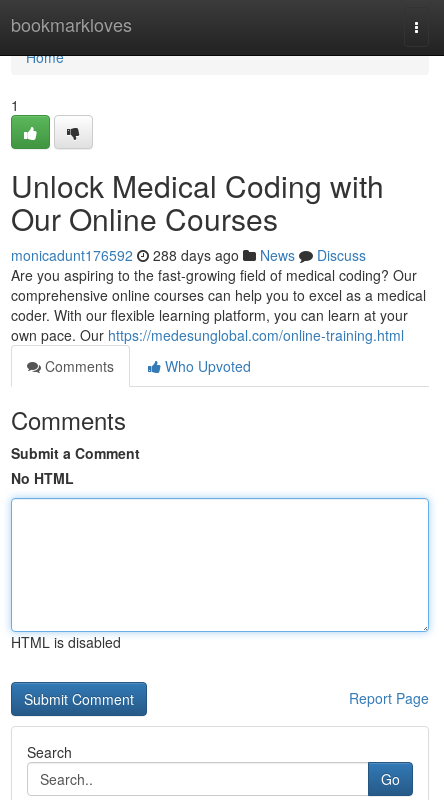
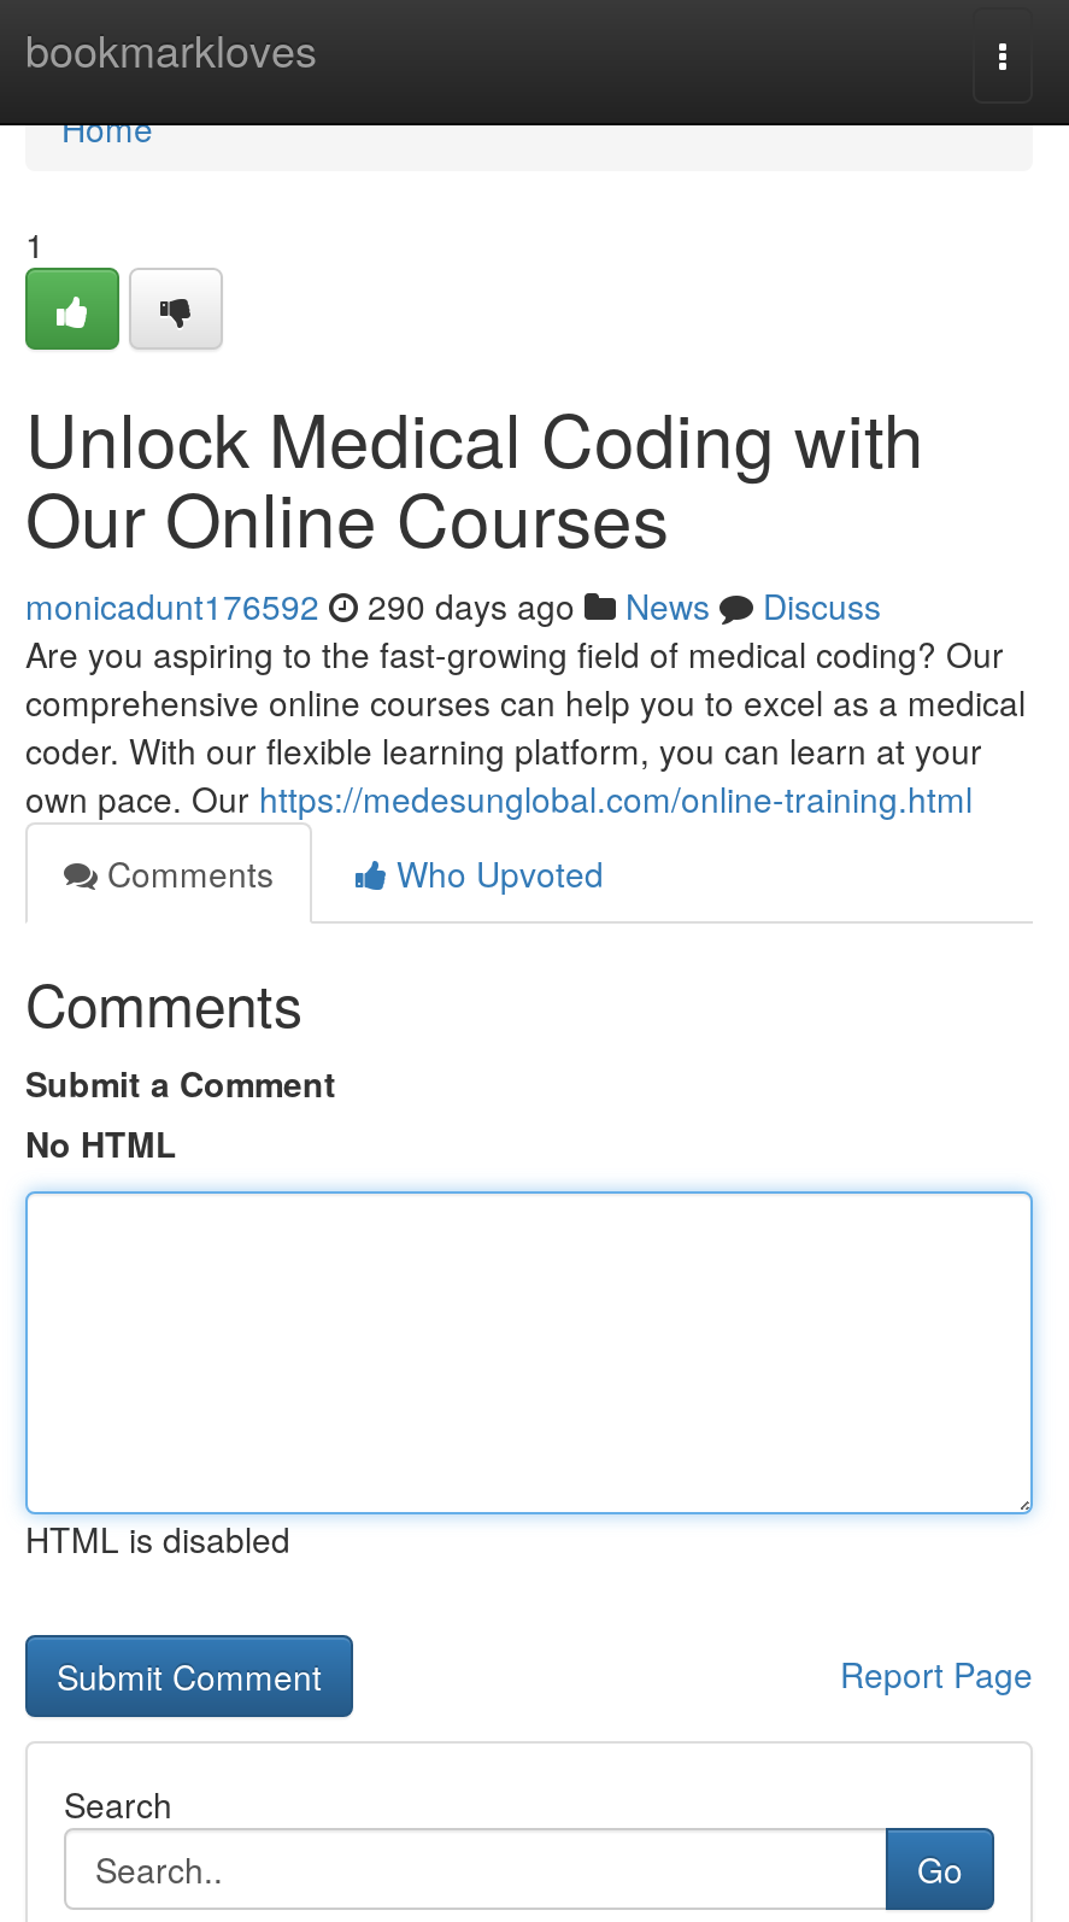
- monicadunt176592 288 days ago News Discuss
+ monicadunt176592 290 days ago News Discuss
